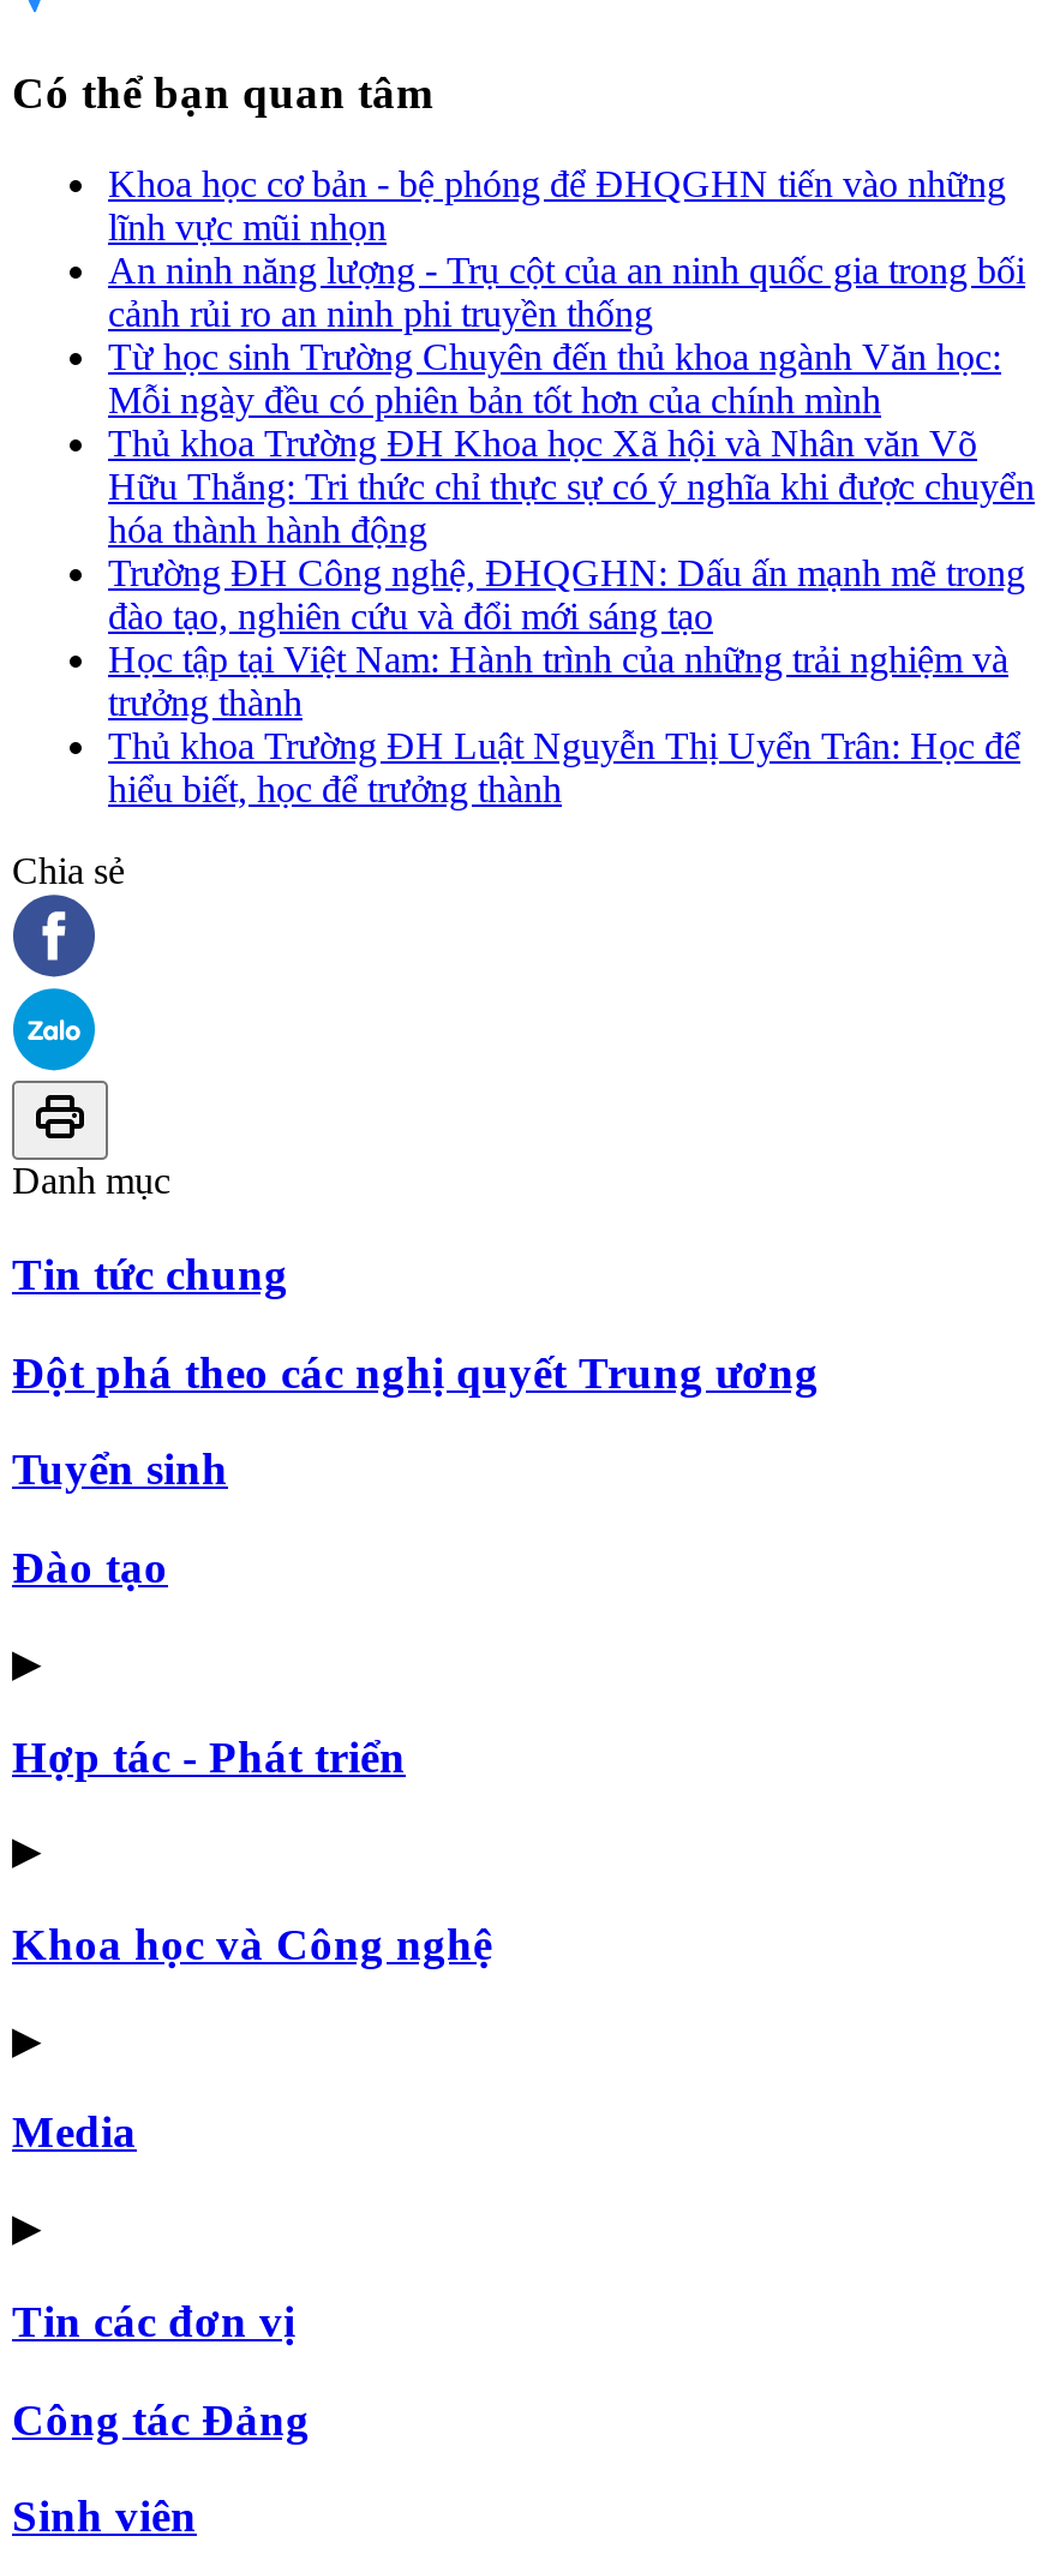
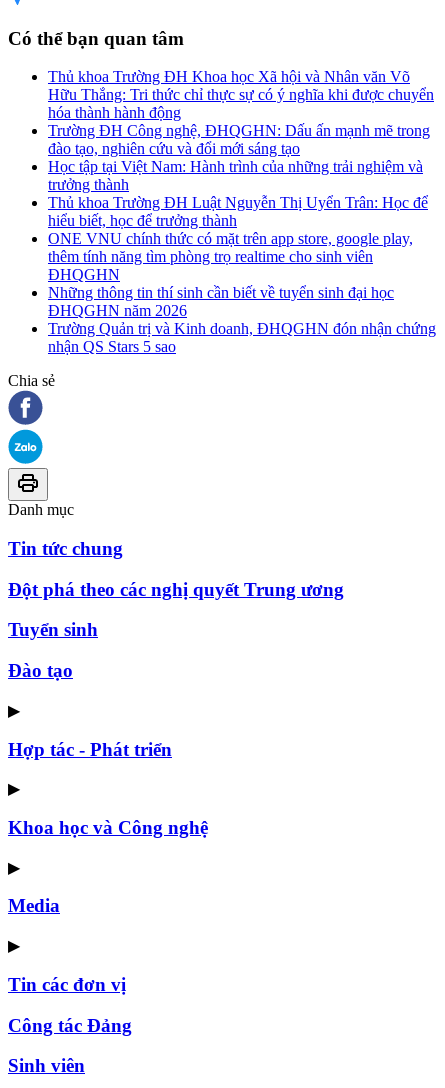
- Khoa học cơ bản - bệ phóng để ĐHQGHN tiến vào những
- lĩnh vực mũi nhọn
- An ninh năng lượng - Trụ cột của an ninh quốc gia trong bối
- cảnh rủi ro an ninh phi truyền thống
- Từ học sinh Trường Chuyên đến thủ khoa ngành Văn học:
- Mỗi ngày đều có phiên bản tốt hơn của chính mình

moved up: Thủ khoa Trường ĐH Khoa học Xã hội và Nhân văn Võ | Hữu Thắng: Tri thức chỉ thực sự có ý nghĩa khi được chuyển | hóa thành hành động | ... | Thủ khoa Trường ĐH Luật Nguyễn Thị Uyển Trân: Học để | hiểu biết, học để trưởng thành

+ ONE VNU chính thức có mặt trên app store, google play,
+ thêm tính năng tìm phòng trọ realtime cho sinh viên
+ ĐHQGHN
+ Những thông tin thí sinh cần biết về tuyển sinh đại học
+ ĐHQGHN năm 2026
+ Trường Quản trị và Kinh doanh, ĐHQGHN đón nhận chứng
+ nhận QS Stars 5 sao
